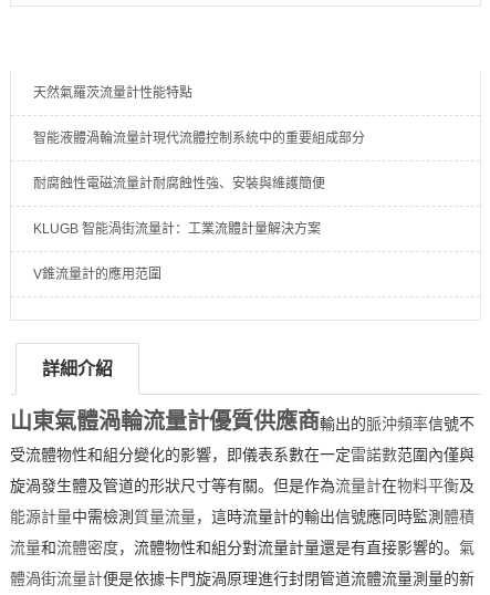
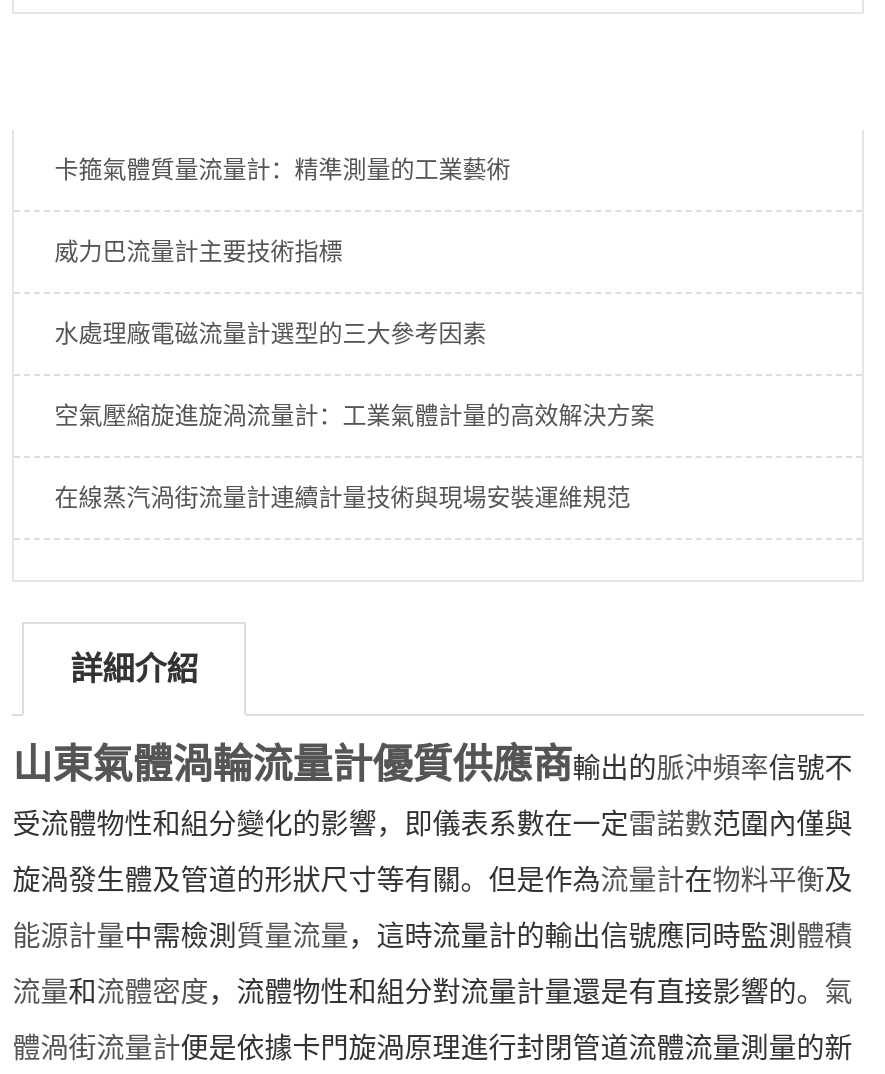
- 天然氣羅茨流量計性能特點
+ 卡箍氣體質量流量計：精準測量的工業藝術

- 智能液體渦輪流量計現代流體控制系統中的重要組成部分
+ 威力巴流量計主要技術指標

- 耐腐蝕性電磁流量計耐腐蝕性強、安裝與維護簡便
+ 水處理廠電磁流量計選型的三大參考因素

- KLUGB 智能渦街流量計：工業流體計量解決方案
+ 空氣壓縮旋進旋渦流量計：工業氣體計量的高效解決方案

- V錐流量計的應用范圍
+ 在線蒸汽渦街流量計連續計量技術與現場安裝運維規范
